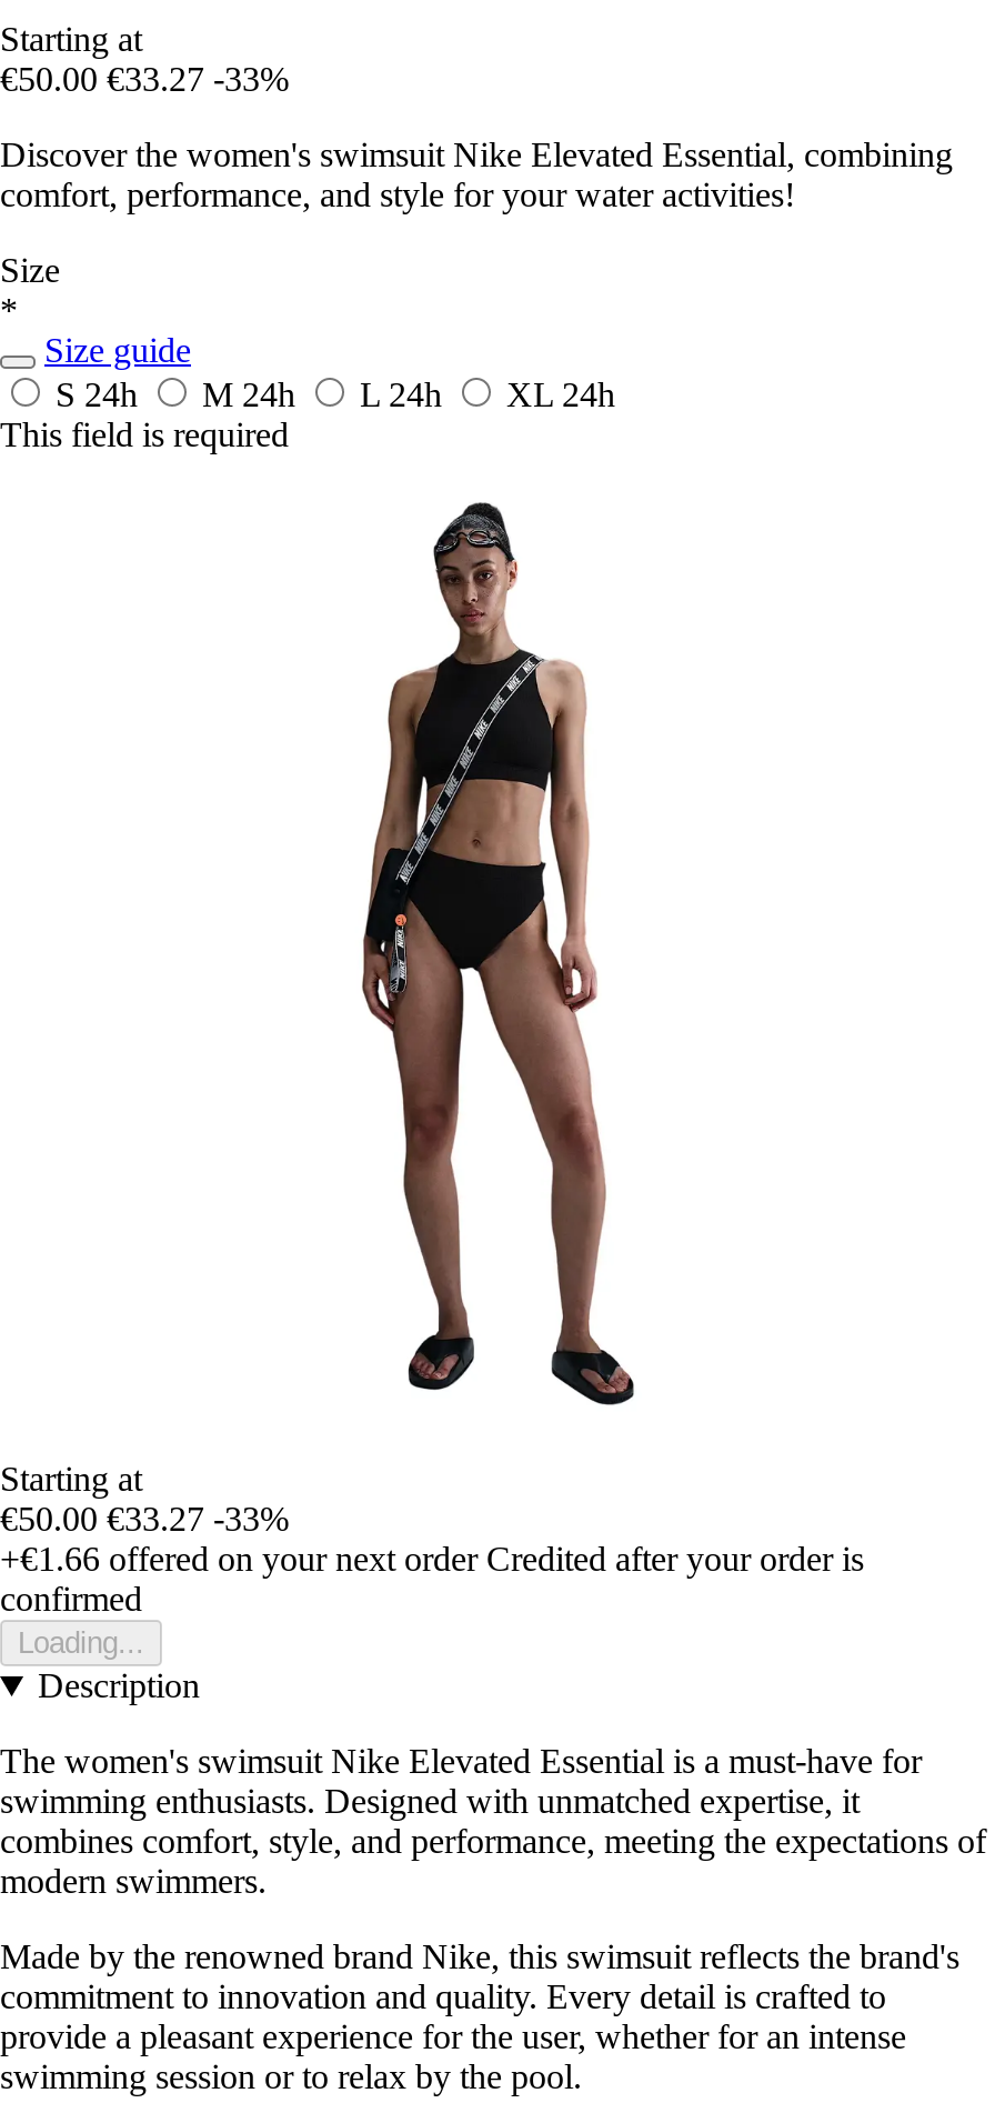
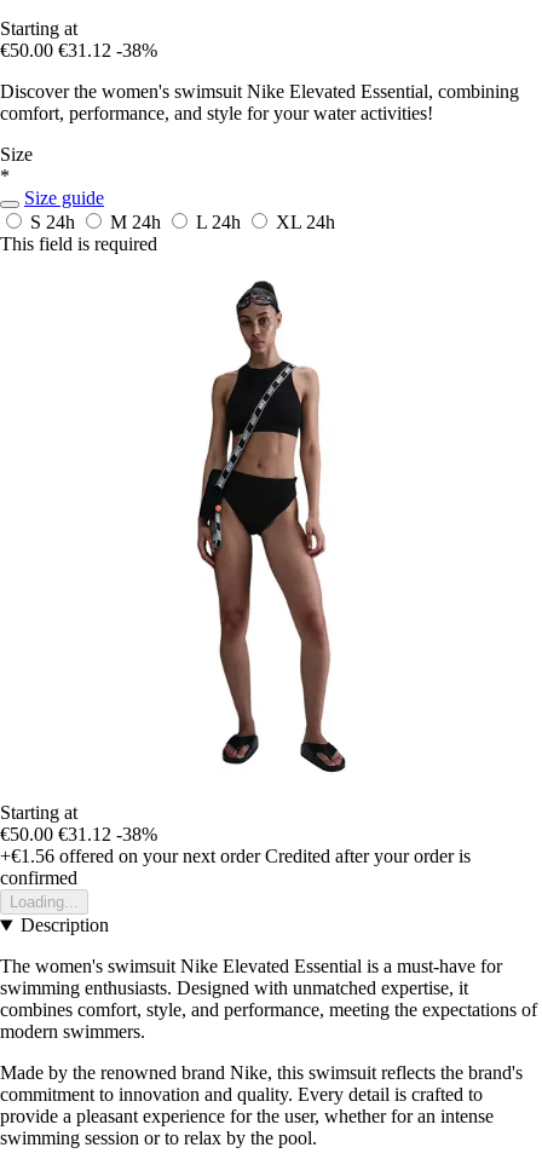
- €50.00 €33.27 -33%
+ €50.00 €31.12 -38%

- €50.00 €33.27 -33%
+ €50.00 €31.12 -38%

- +€1.66 offered on your next order Credited after your order is
+ +€1.56 offered on your next order Credited after your order is
